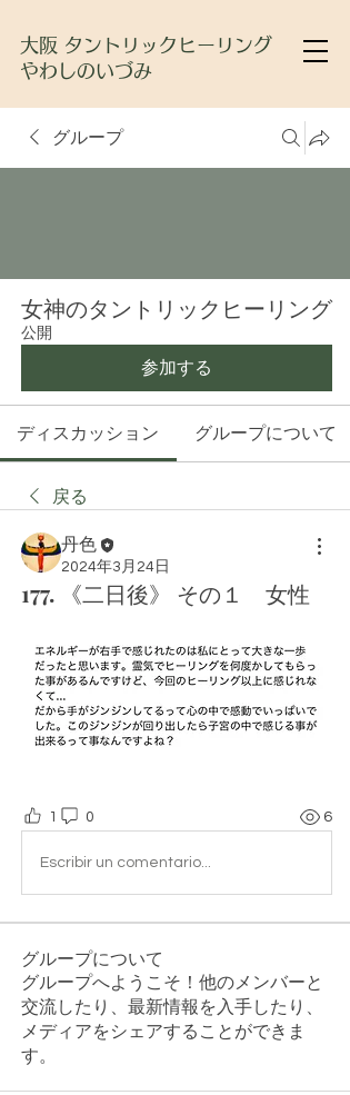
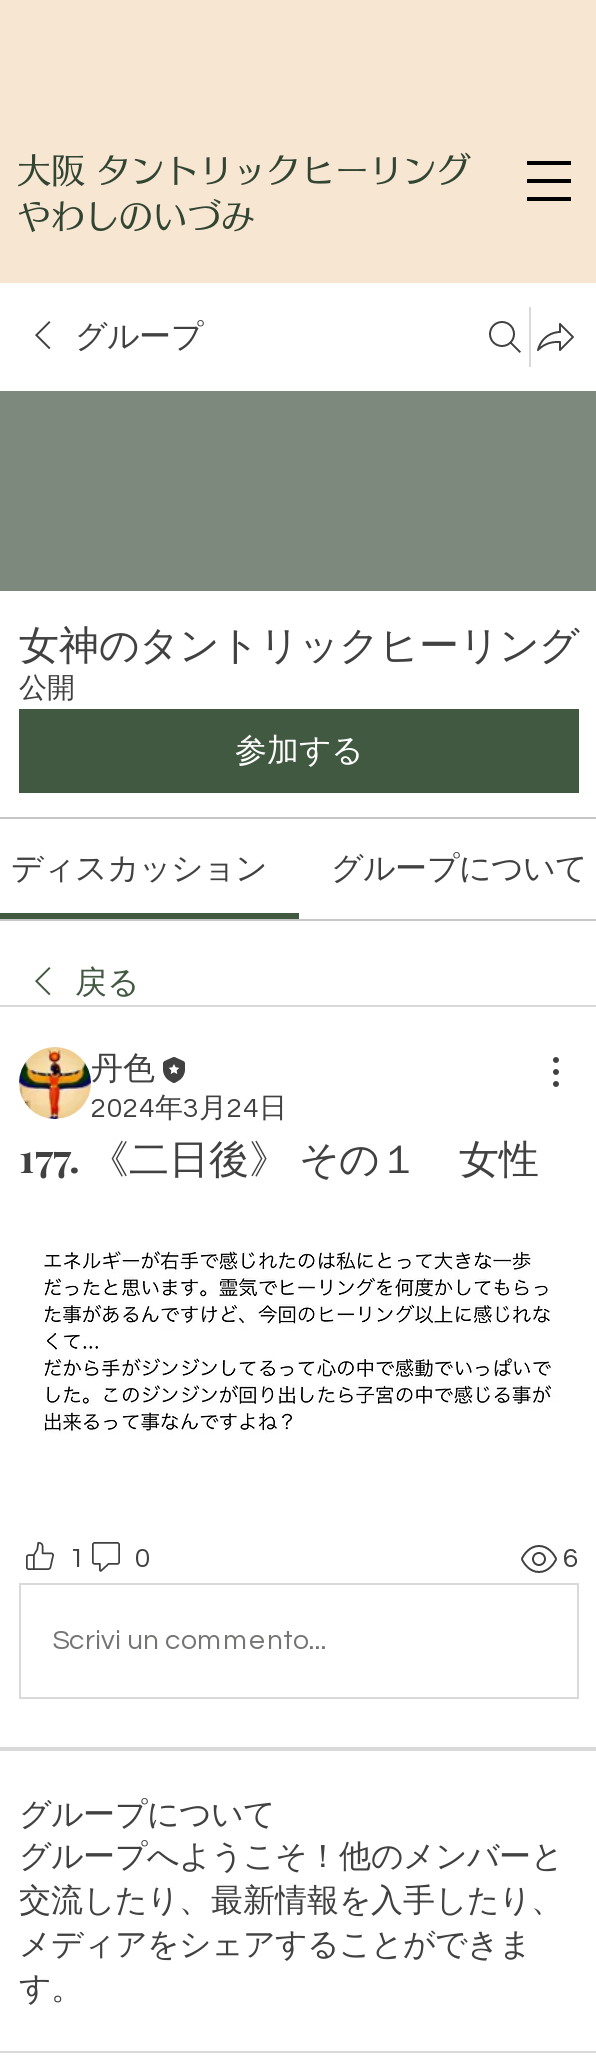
- Escribir un comentario...
+ Scrivi un commento...
